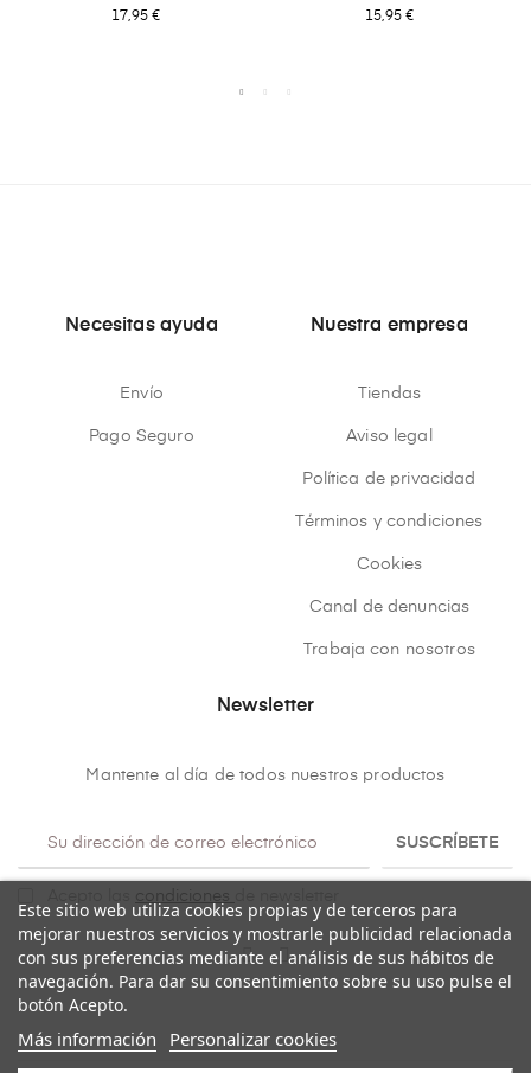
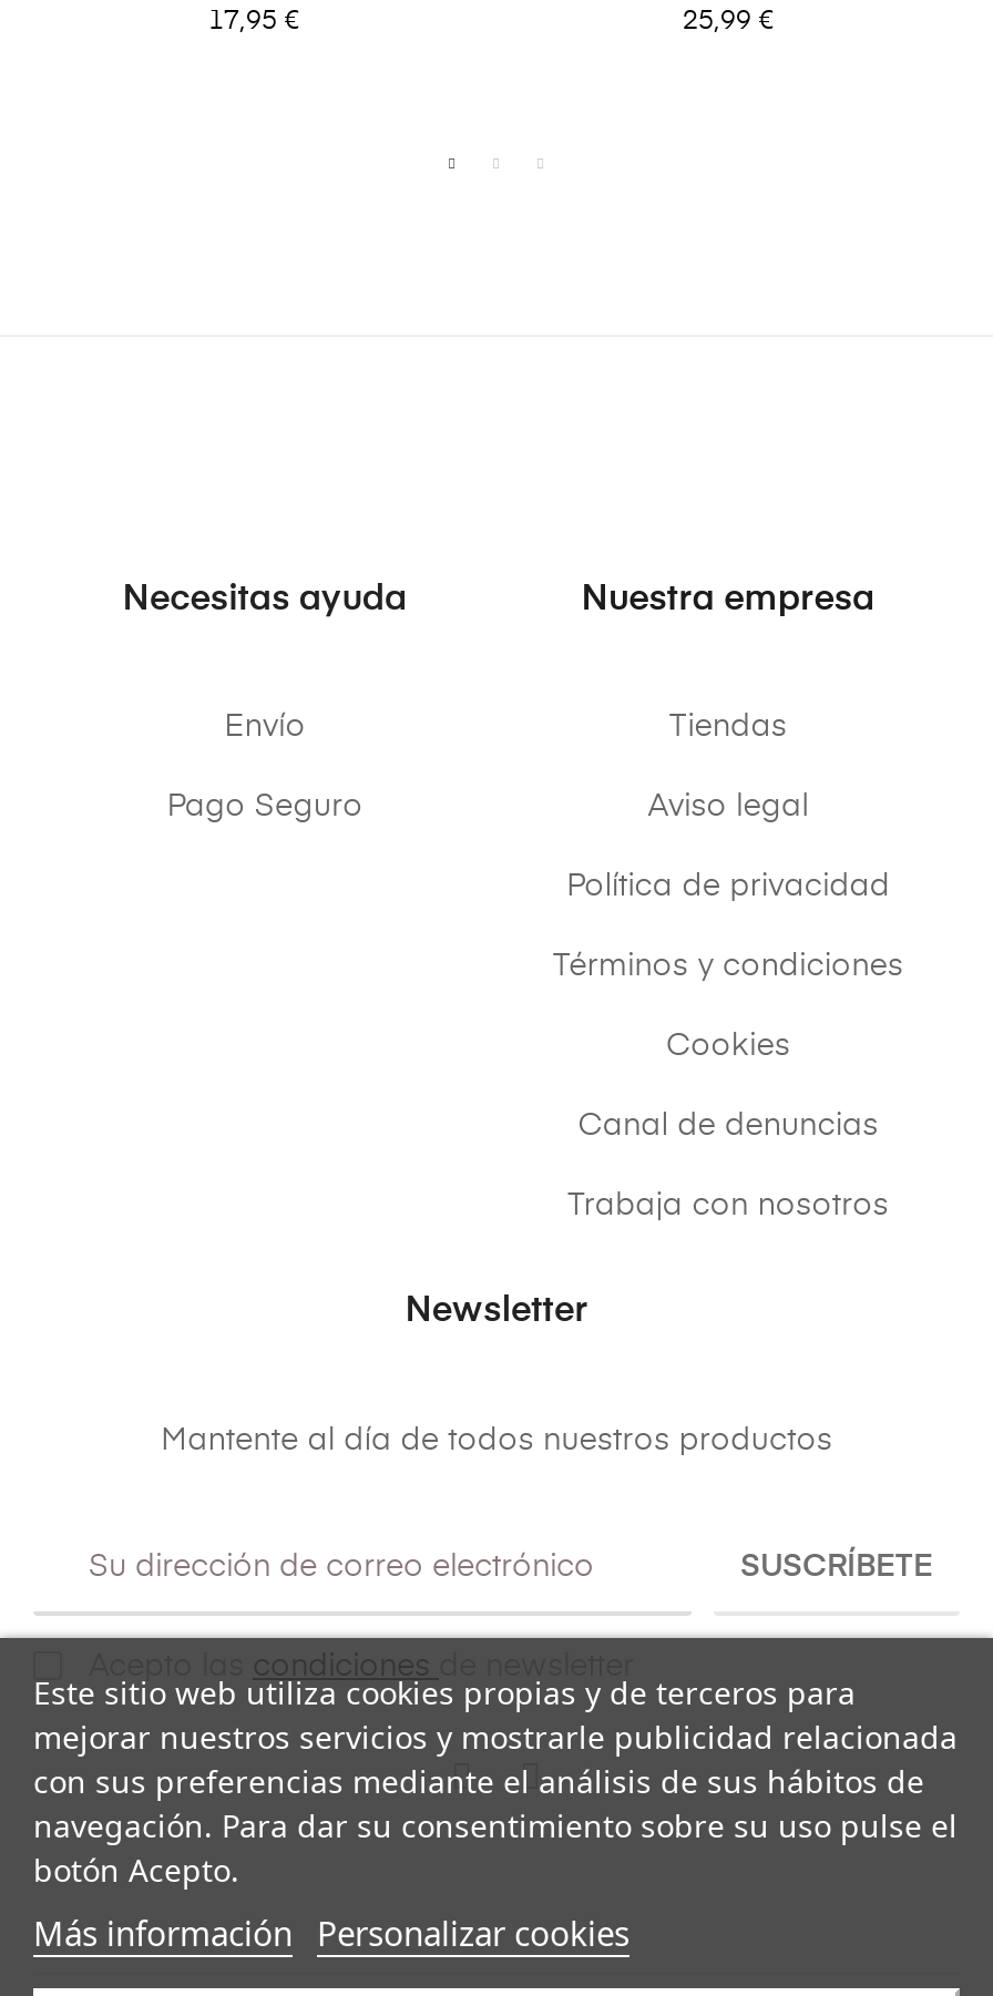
- 15,95 €
+ 25,99 €
